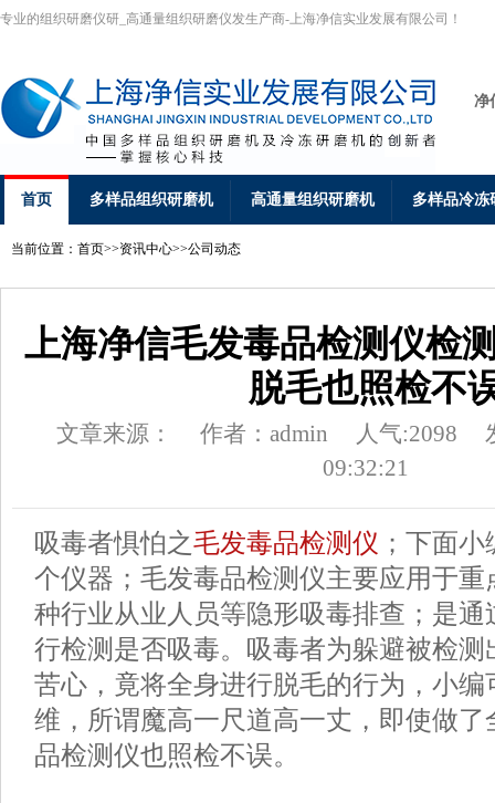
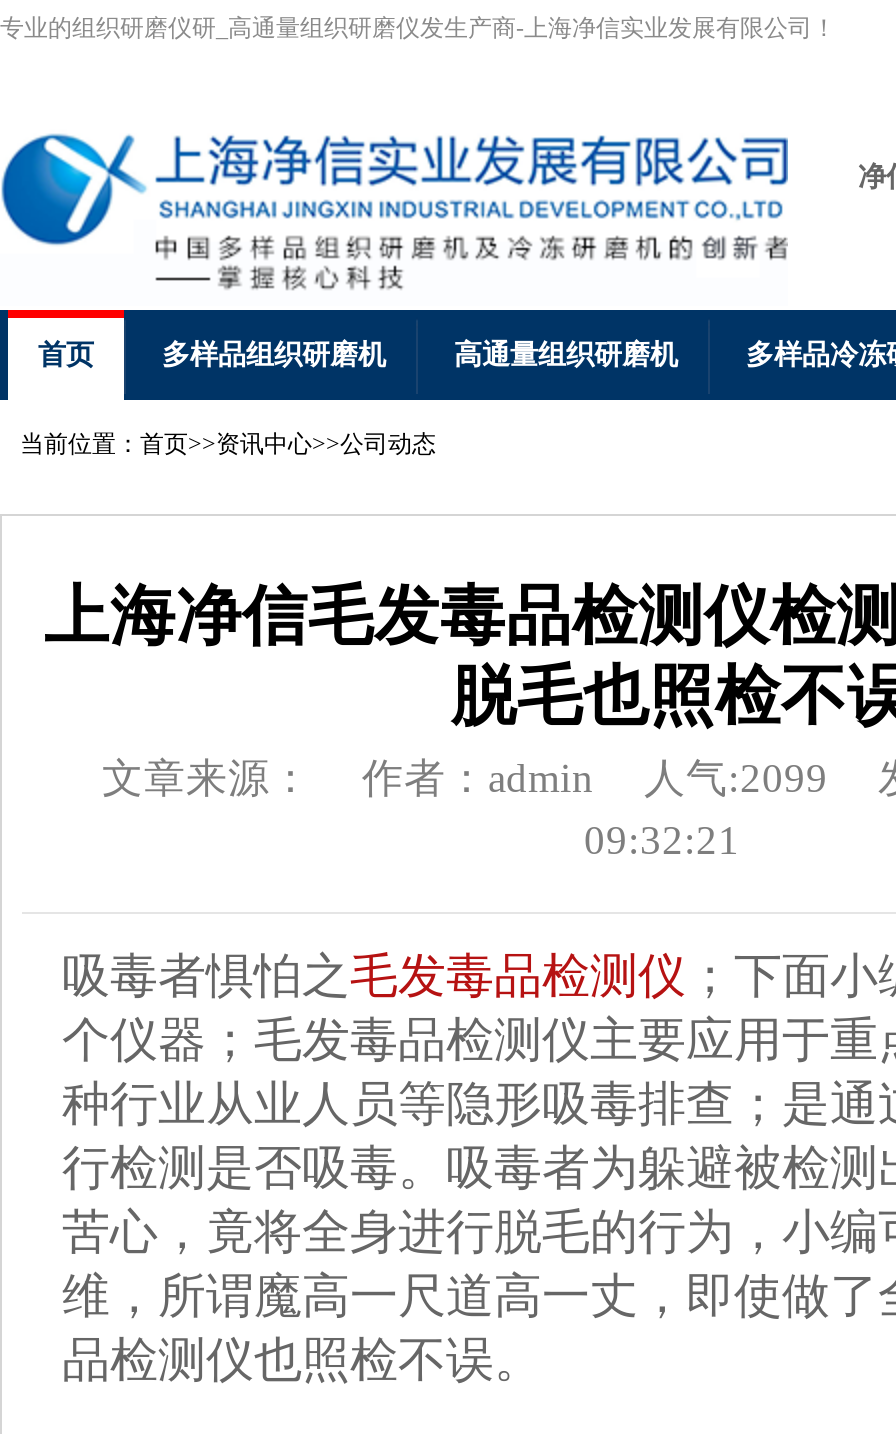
- 人气:2098
+ 人气:2099
